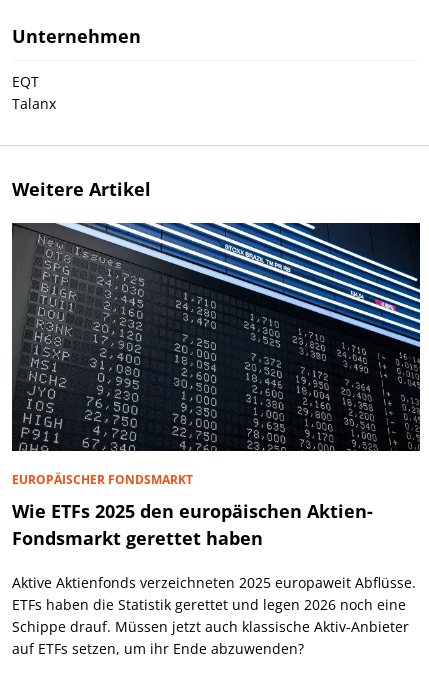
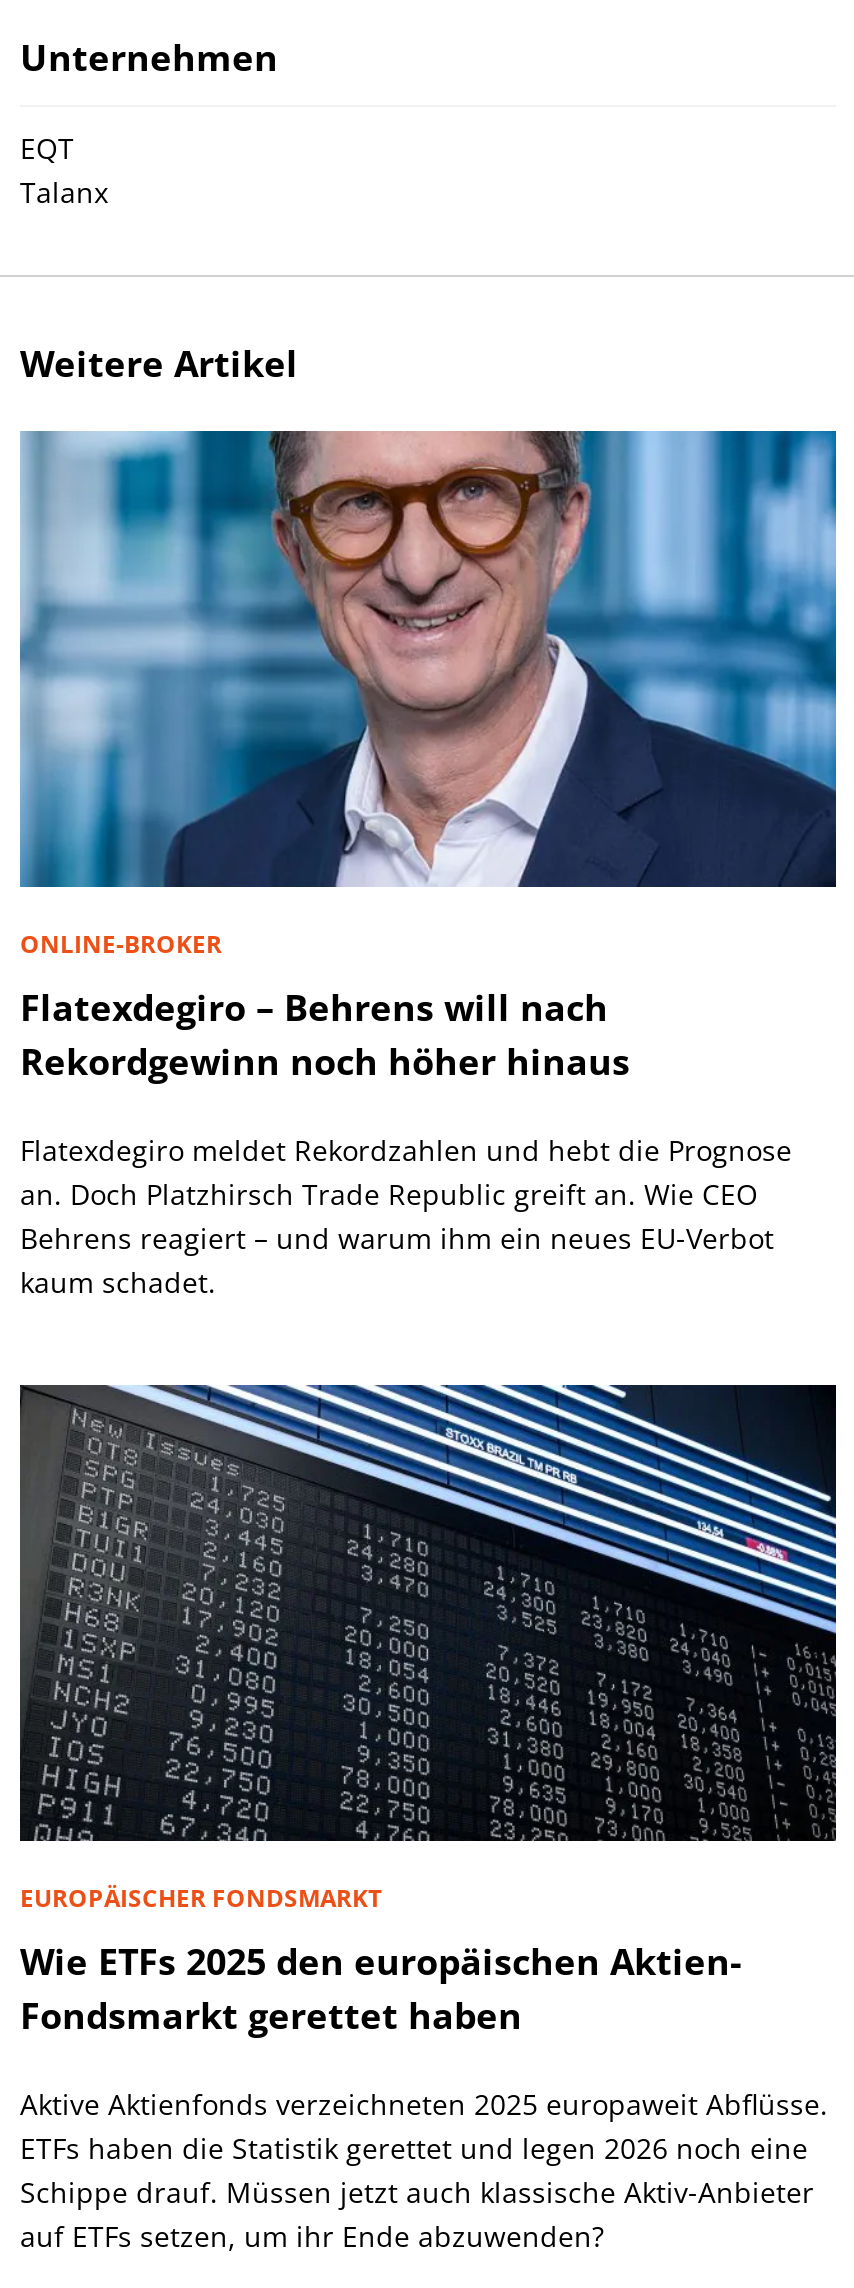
+ [image]
+ ONLINE-BROKER
+ Flatexdegiro – Behrens will nach
+ Rekordgewinn noch höher hinaus
+ Flatexdegiro meldet Rekordzahlen und hebt die Prognose
+ an. Doch Platzhirsch Trade Republic greift an. Wie CEO
+ Behrens reagiert – und warum ihm ein neues EU-Verbot
+ kaum schadet.
